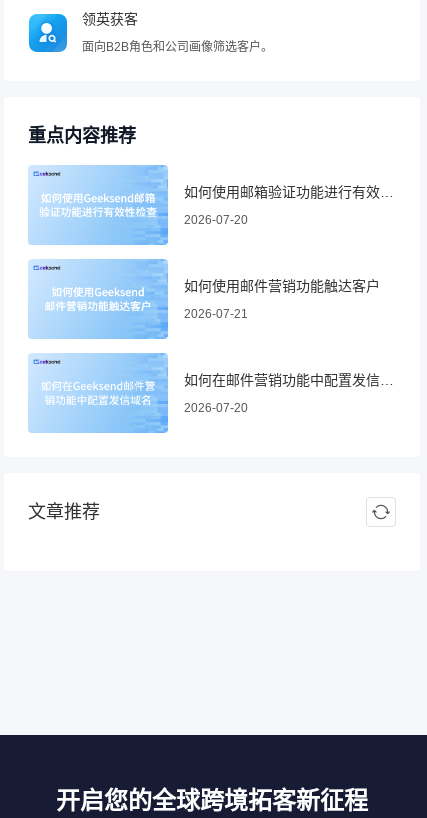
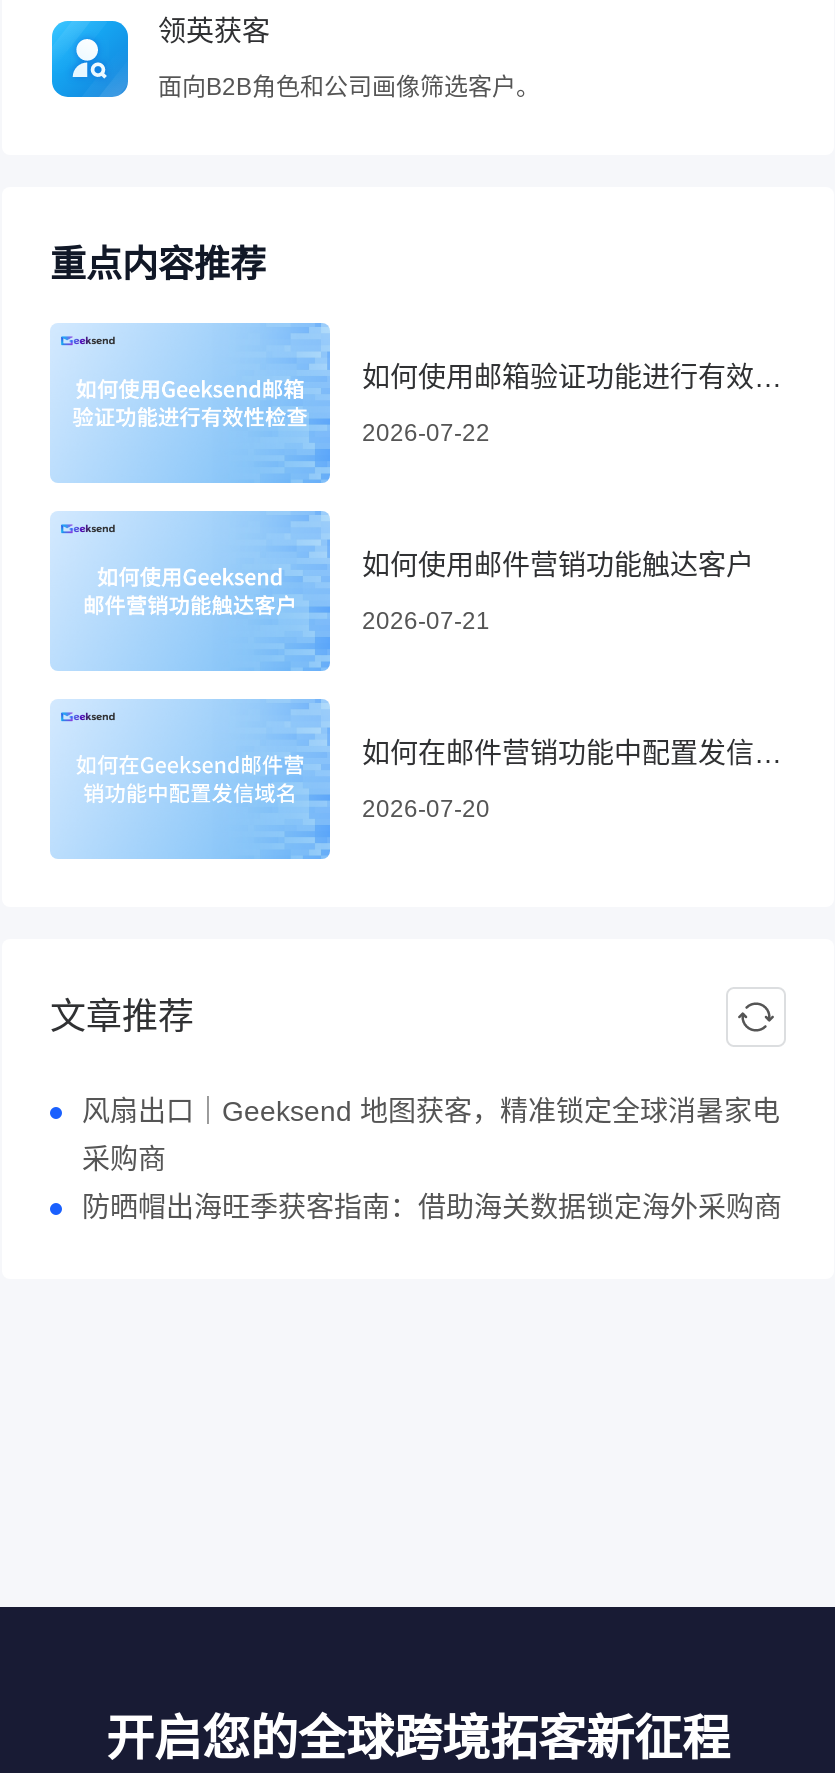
- 2026-07-20
+ 2026-07-22

+ 风扇出口｜Geeksend 地图获客，精准锁定全球消暑家电
+ 采购商
+ 防晒帽出海旺季获客指南：借助海关数据锁定海外采购商
